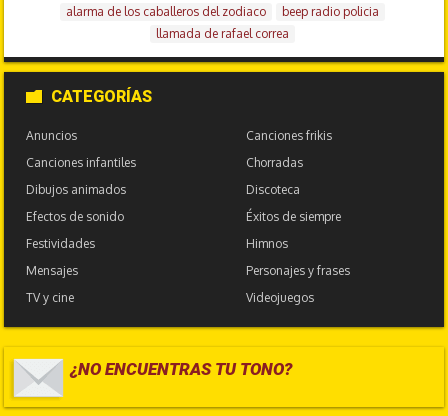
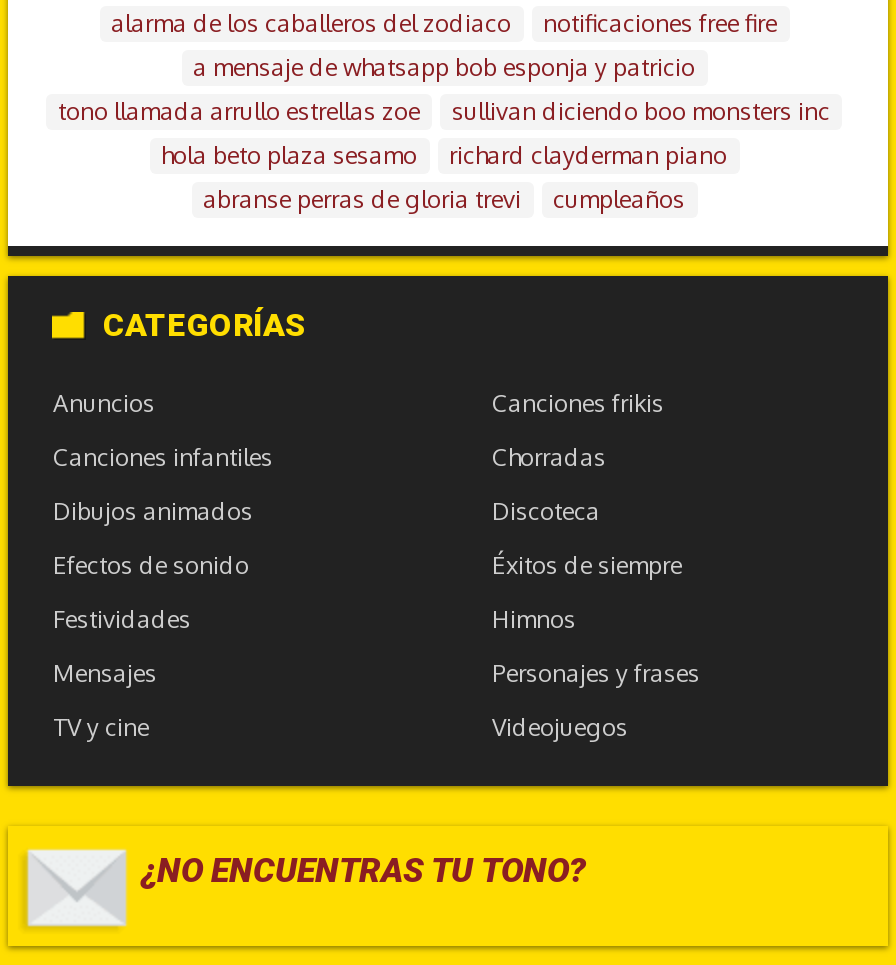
- beep radio policia
- llamada de rafael correa
+ notificaciones free fire
+ a mensaje de whatsapp bob esponja y patricio
+ tono llamada arrullo estrellas zoe
+ sullivan diciendo boo monsters inc
+ hola beto plaza sesamo
+ richard clayderman piano
+ abranse perras de gloria trevi
+ cumpleaños
